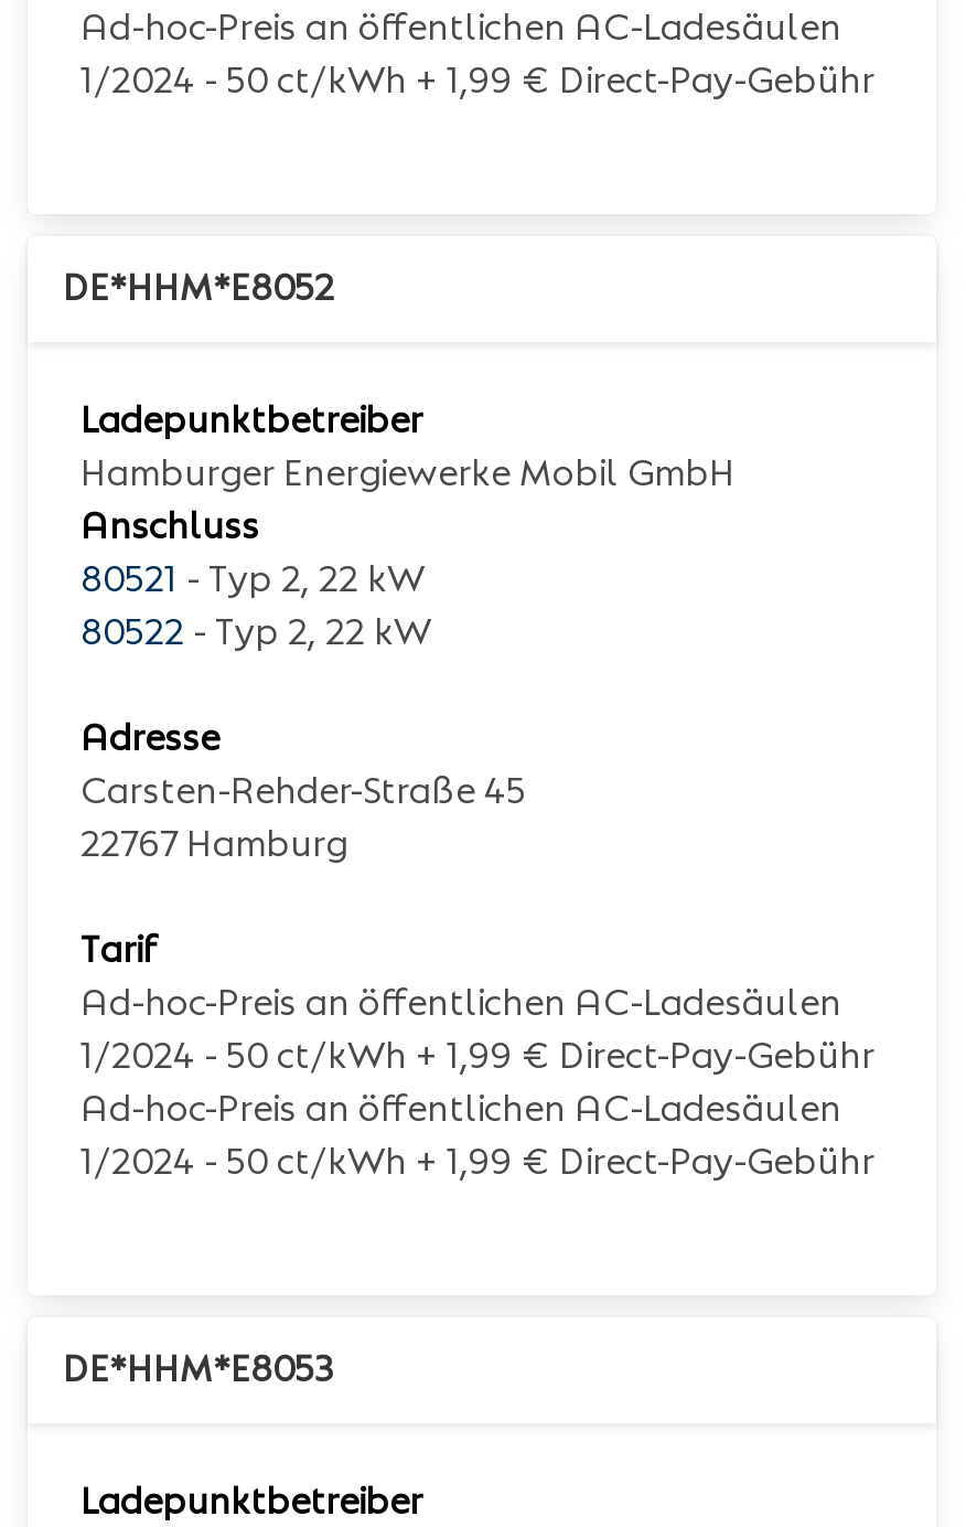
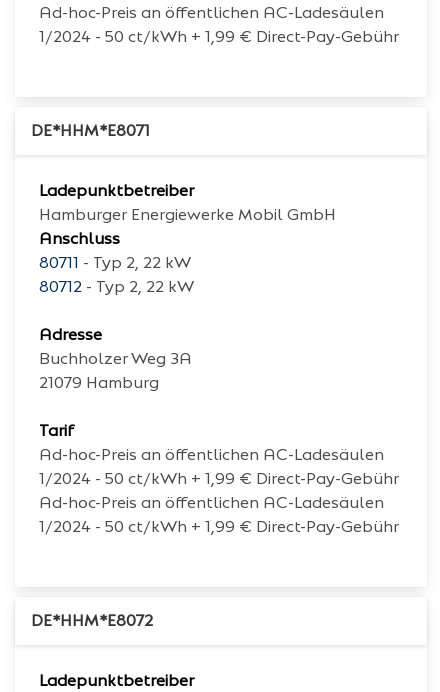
- DE*HHM*E8052
+ DE*HHM*E8071

- 80521 - Typ 2, 22 kW
+ 80711 - Typ 2, 22 kW

- 80522 - Typ 2, 22 kW
+ 80712 - Typ 2, 22 kW

- Carsten-Rehder-Straße 45
- 22767 Hamburg
+ Buchholzer Weg 3A
+ 21079 Hamburg

- DE*HHM*E8053
+ DE*HHM*E8072
